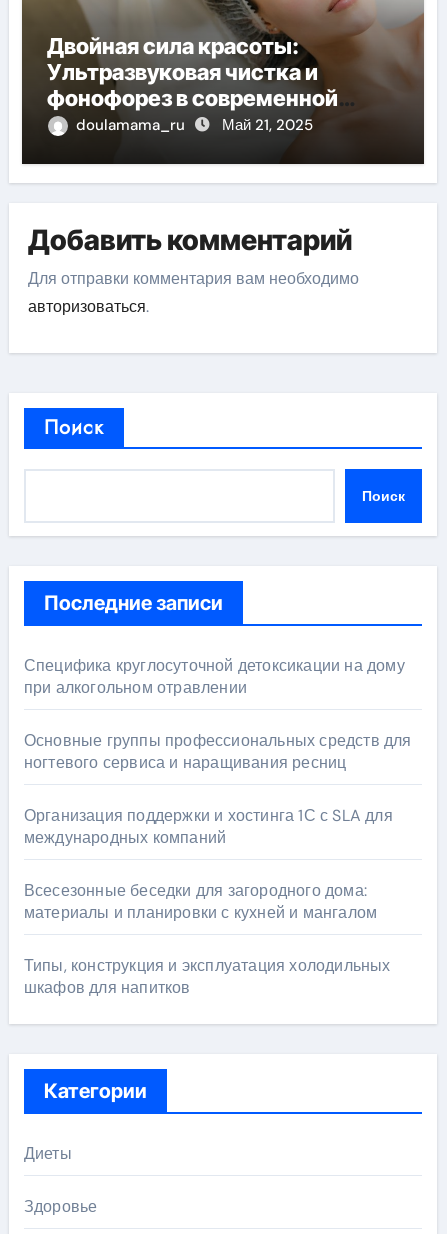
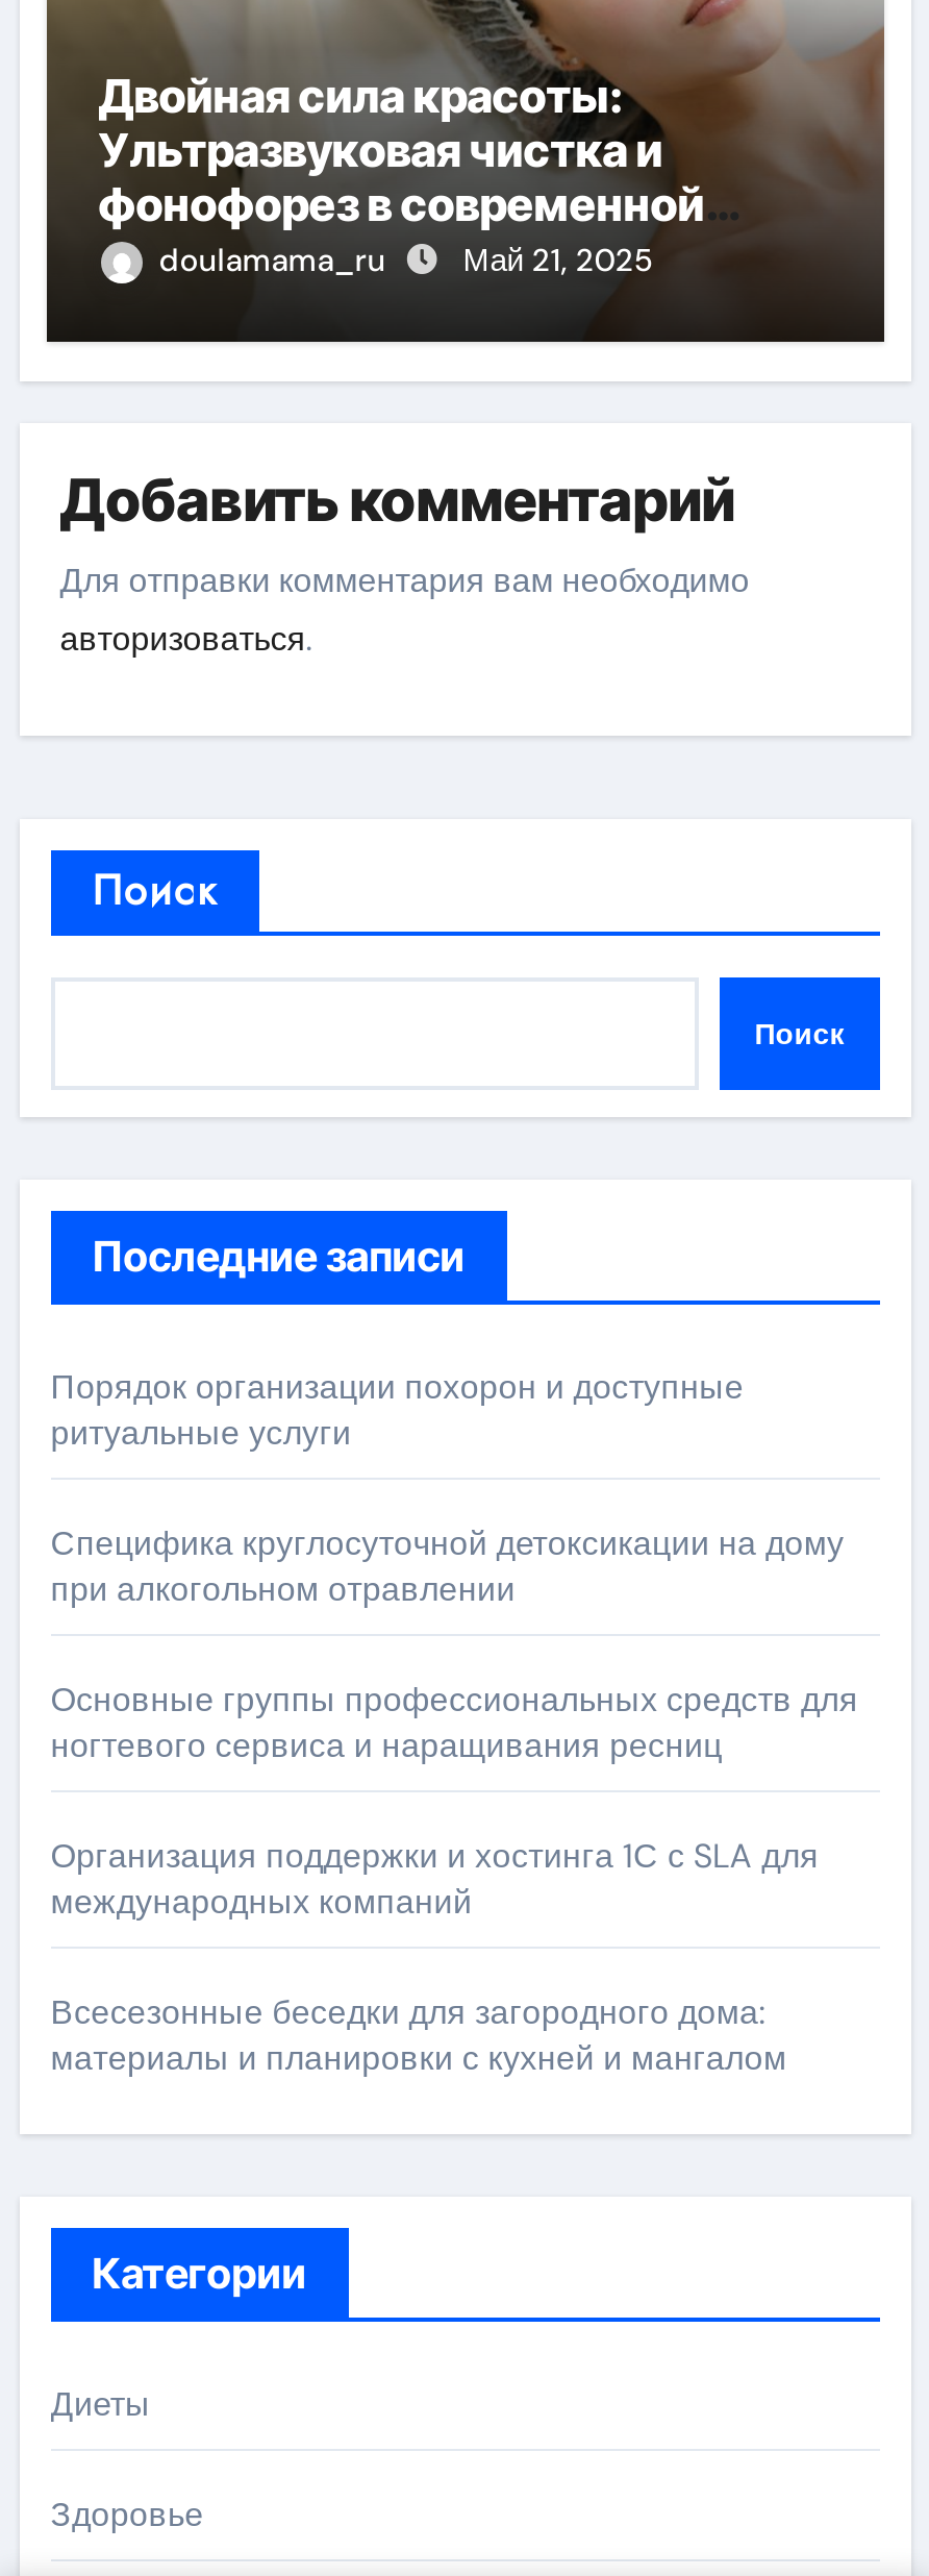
+ Порядок организации похорон и доступные
+ ритуальные услуги

moved down: Специфика круглосуточной детоксикации на дому | при алкогольном отравлении | Основные группы профессиональных средств для | ногтевого сервиса и наращивания ресниц | Организация поддержки и хостинга 1С с SLA для | международных компаний | Всесезонные беседки для загородного дома: | материалы и планировки с кухней и мангалом

- Типы, конструкция и эксплуатация холодильных
- шкафов для напитков
